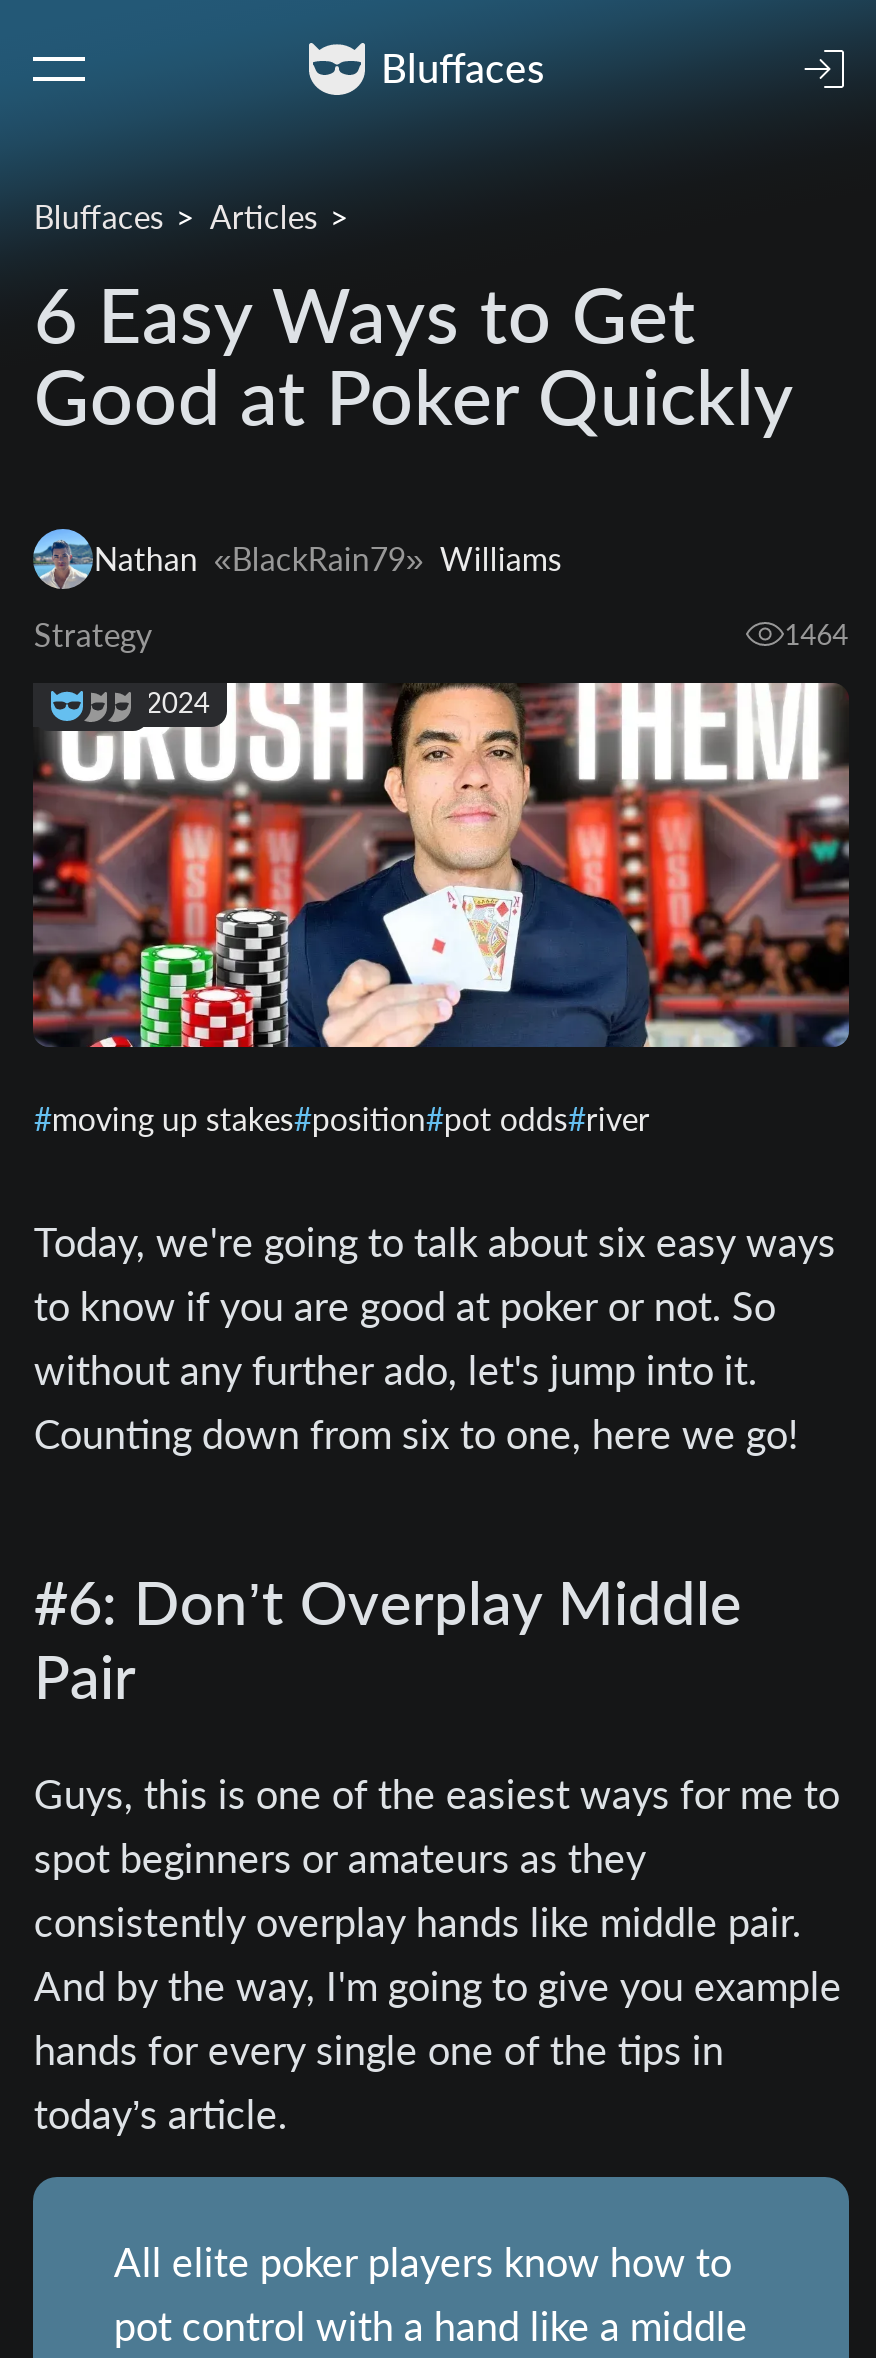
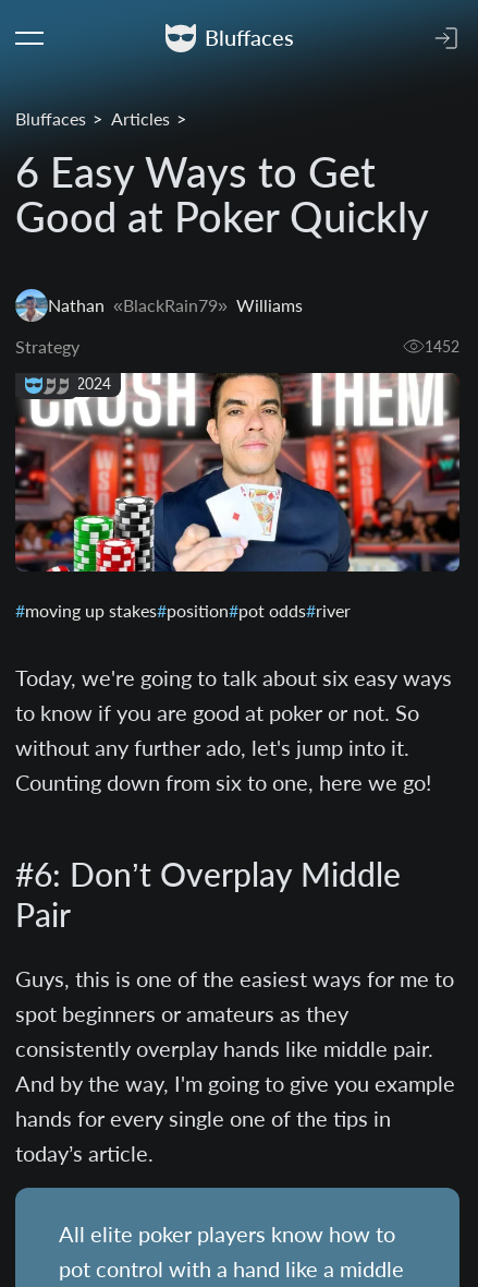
- 1464
+ 1452
